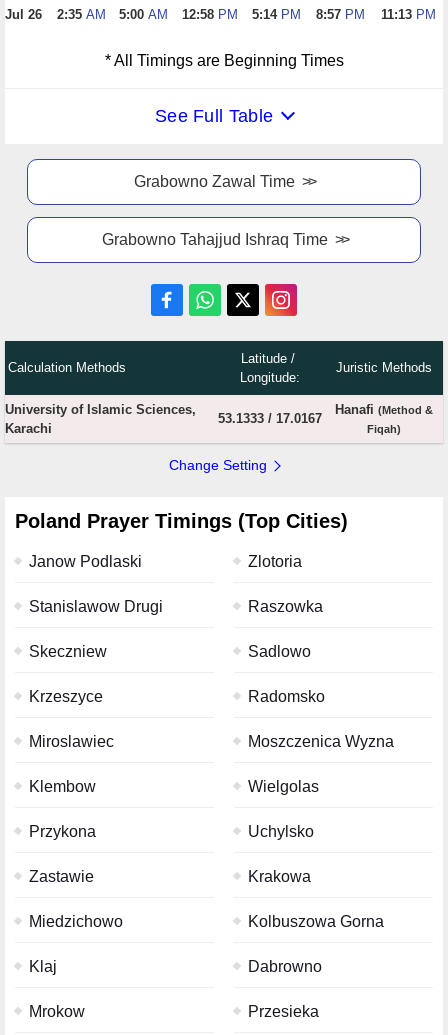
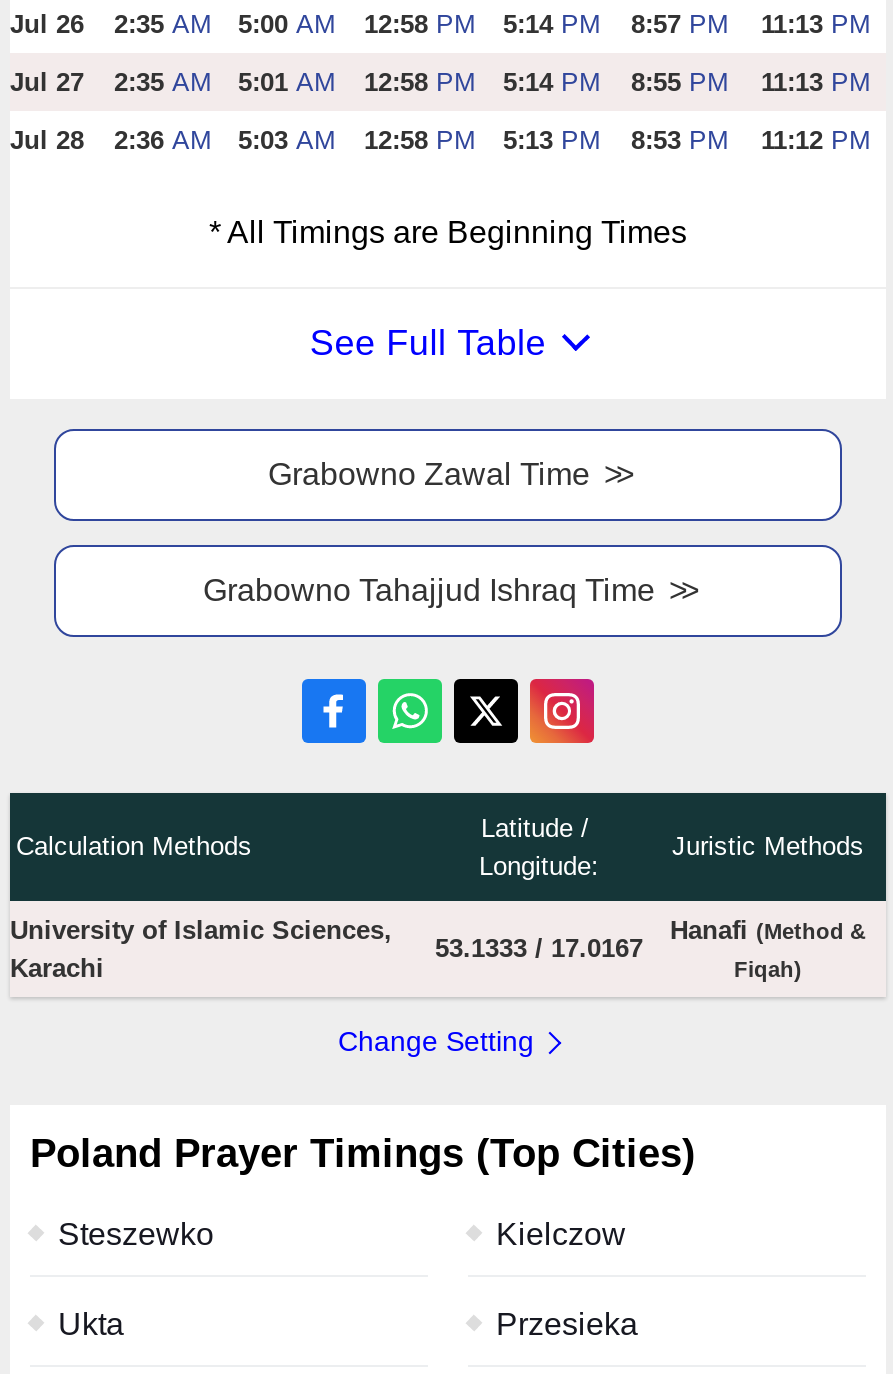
+ Jul 27
+ 2:35 AM
+ 5:01 AM
+ 12:58 PM
+ 5:14 PM
+ 8:55 PM
+ 11:13 PM
+ Jul 28
+ 2:36 AM
+ 5:03 AM
+ 12:58 PM
+ 5:13 PM
+ 8:53 PM
+ 11:12 PM

moved down: [image] | * All Timings are Beginning Times | See Full Table | ... | Change Setting | Poland Prayer Timings (Top Cities)

- Janow Podlaski
- Zlotoria
- Stanislawow Drugi
- Raszowka
- Skeczniew
- Sadlowo
- Krzeszyce
- Radomsko
- Miroslawiec
- Moszczenica Wyzna
- Klembow
- Wielgolas
- Przykona
- Uchylsko
- Zastawie
- Krakowa
- Miedzichowo
- Kolbuszowa Gorna
- Klaj
- Dabrowno
- Mrokow
+ Steszewko
+ Kielczow
+ Ukta
